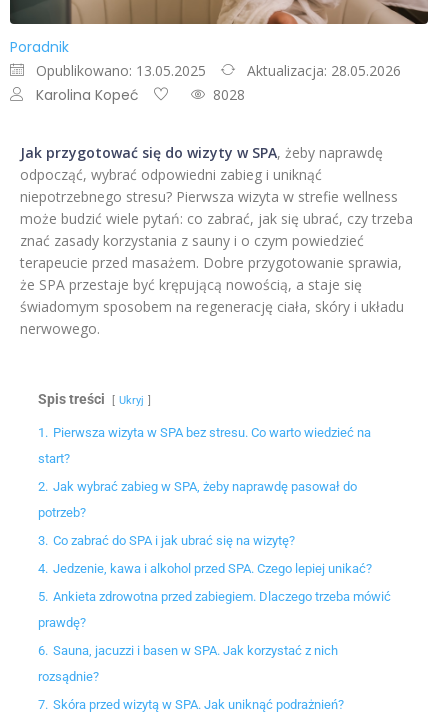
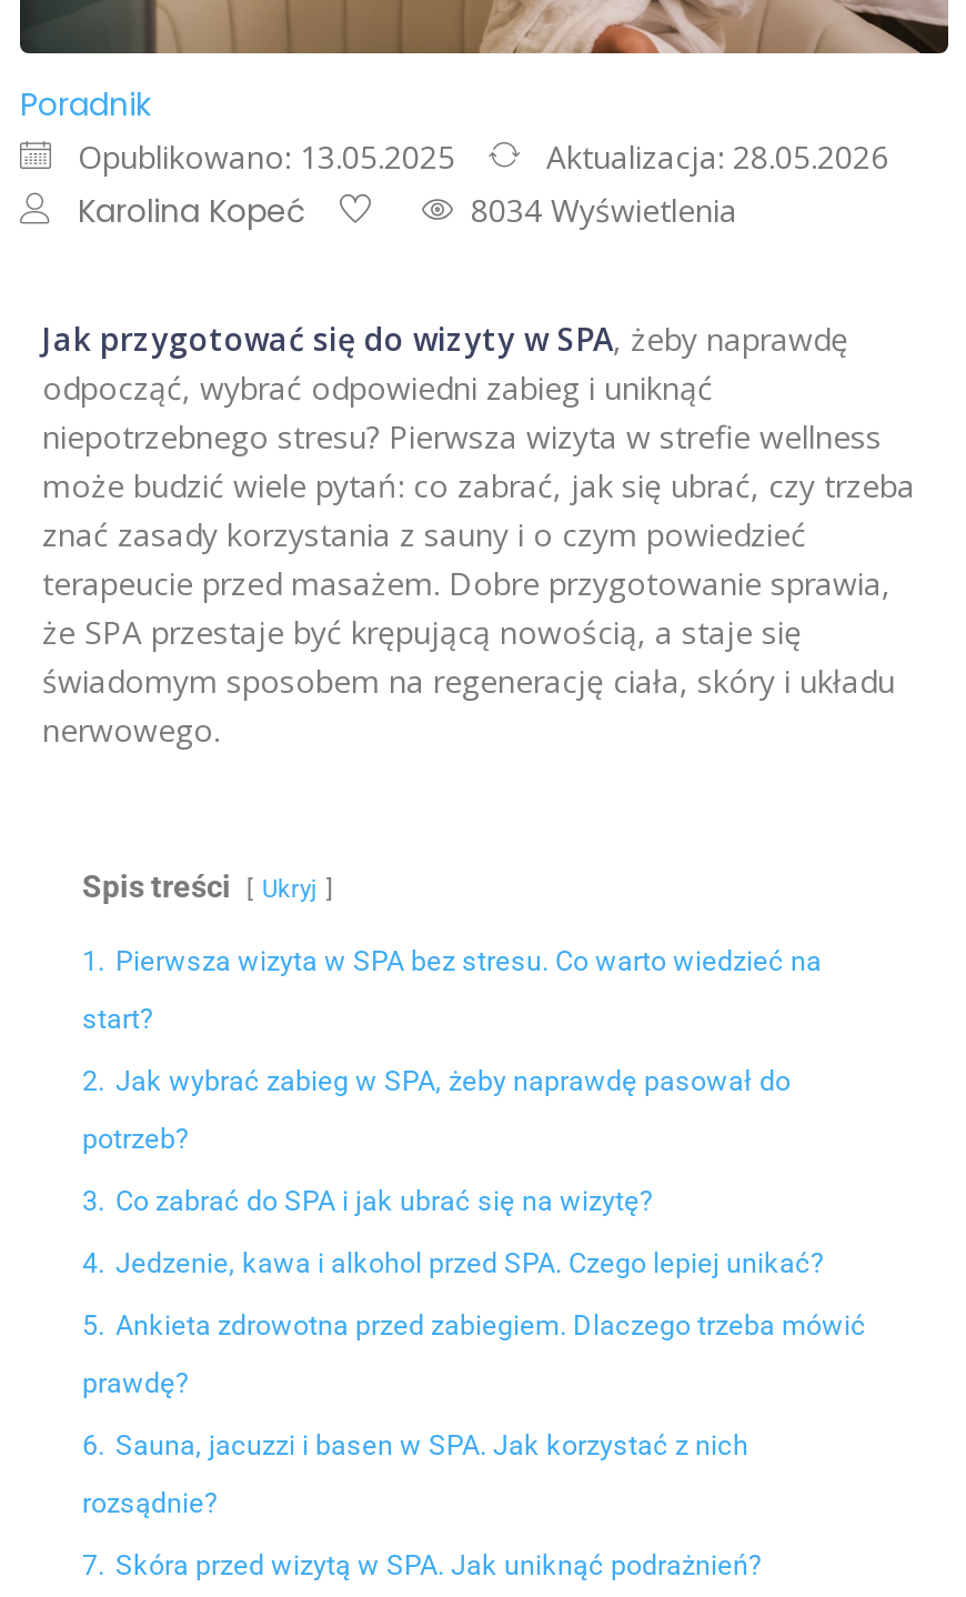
- 8028
+ 8034 Wyświetlenia
